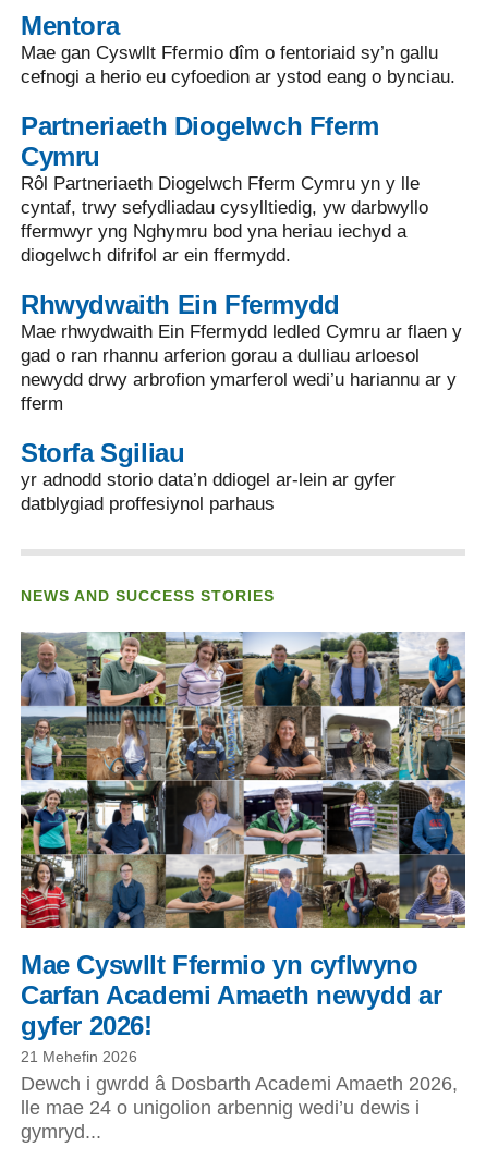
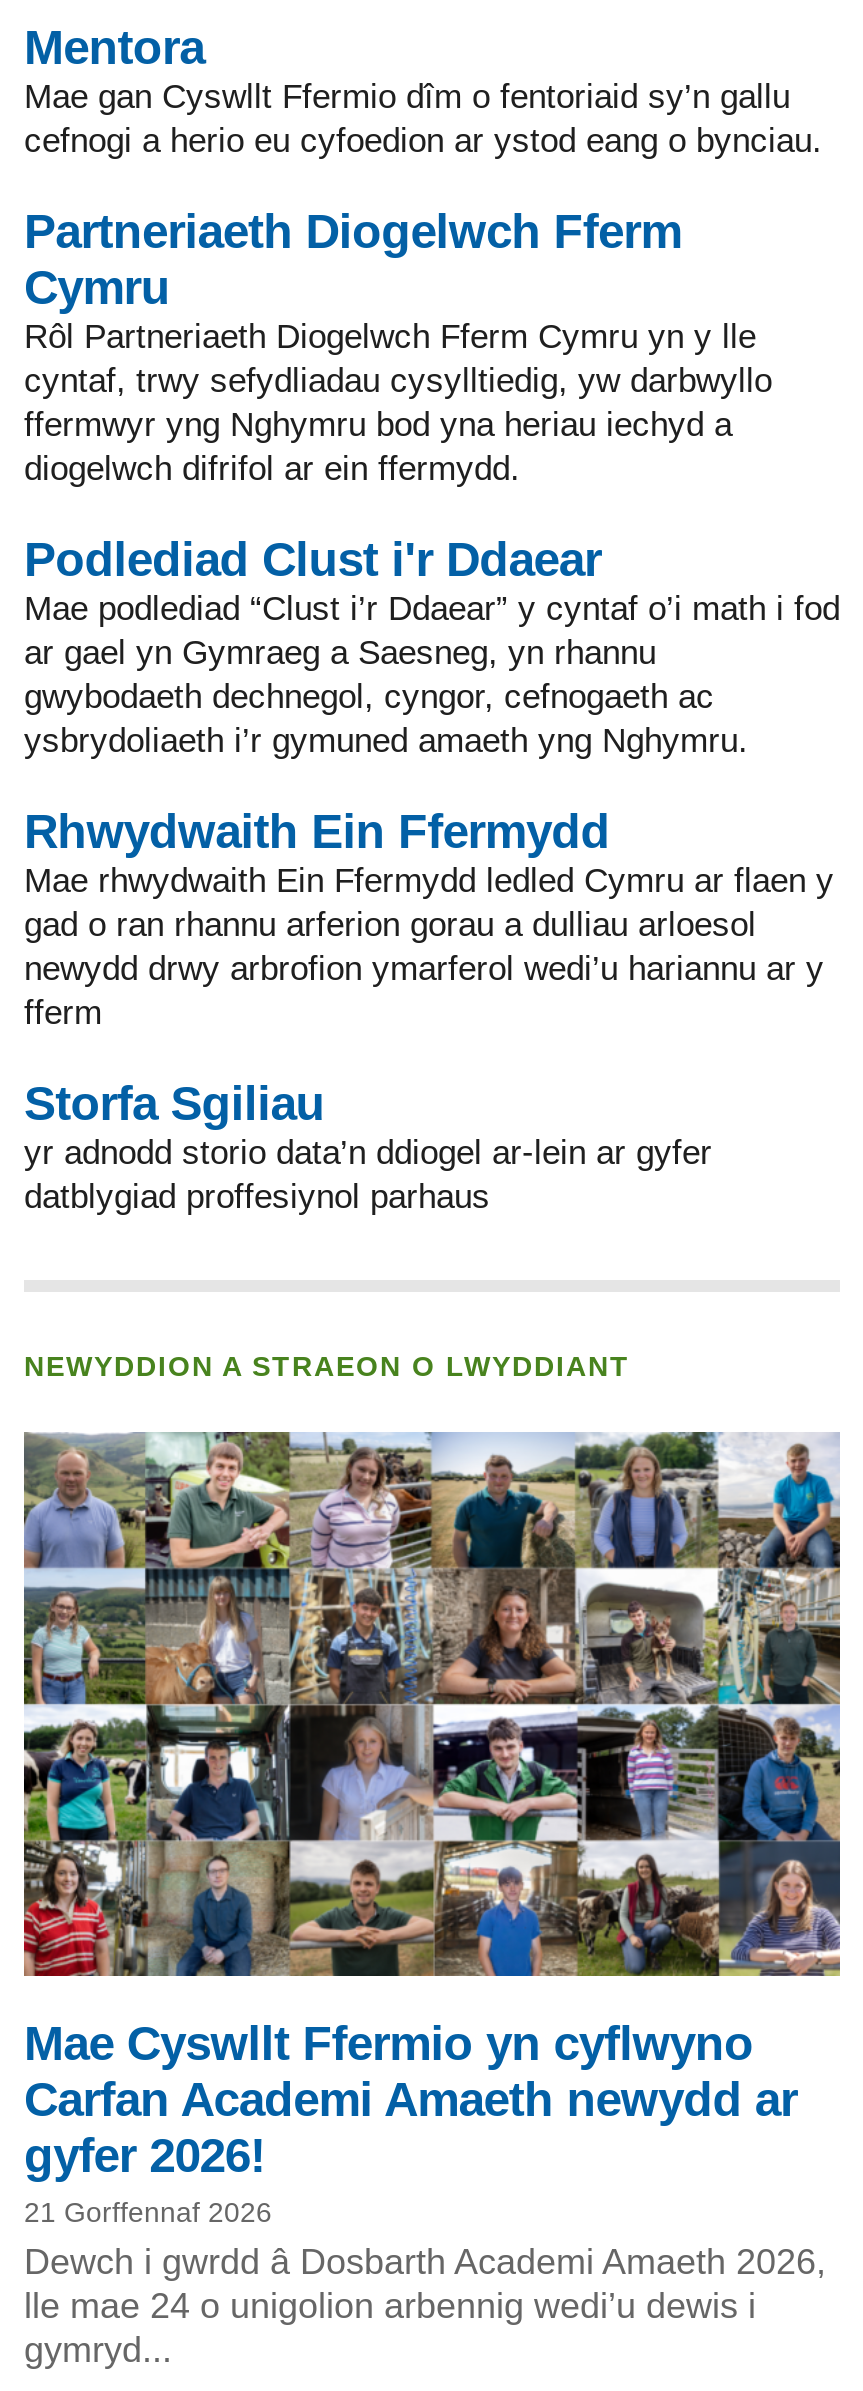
+ Podlediad Clust i'r Ddaear
+ Mae podlediad “Clust i’r Ddaear” y cyntaf o’i math i fod
+ ar gael yn Gymraeg a Saesneg, yn rhannu
+ gwybodaeth dechnegol, cyngor, cefnogaeth ac
+ ysbrydoliaeth i’r gymuned amaeth yng Nghymru.

- NEWS AND SUCCESS STORIES
+ NEWYDDION A STRAEON O LWYDDIANT

- 21 Mehefin 2026
+ 21 Gorffennaf 2026
